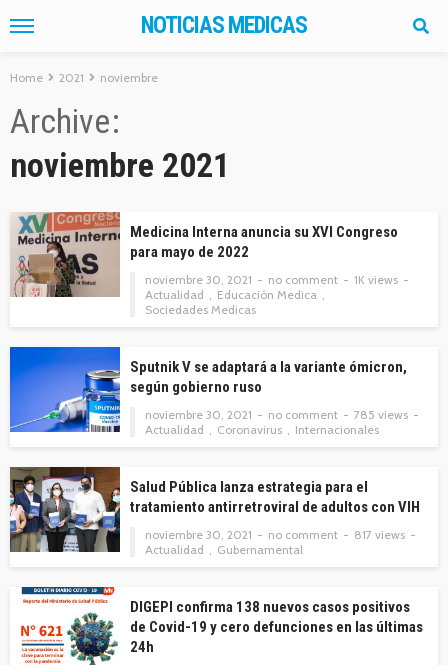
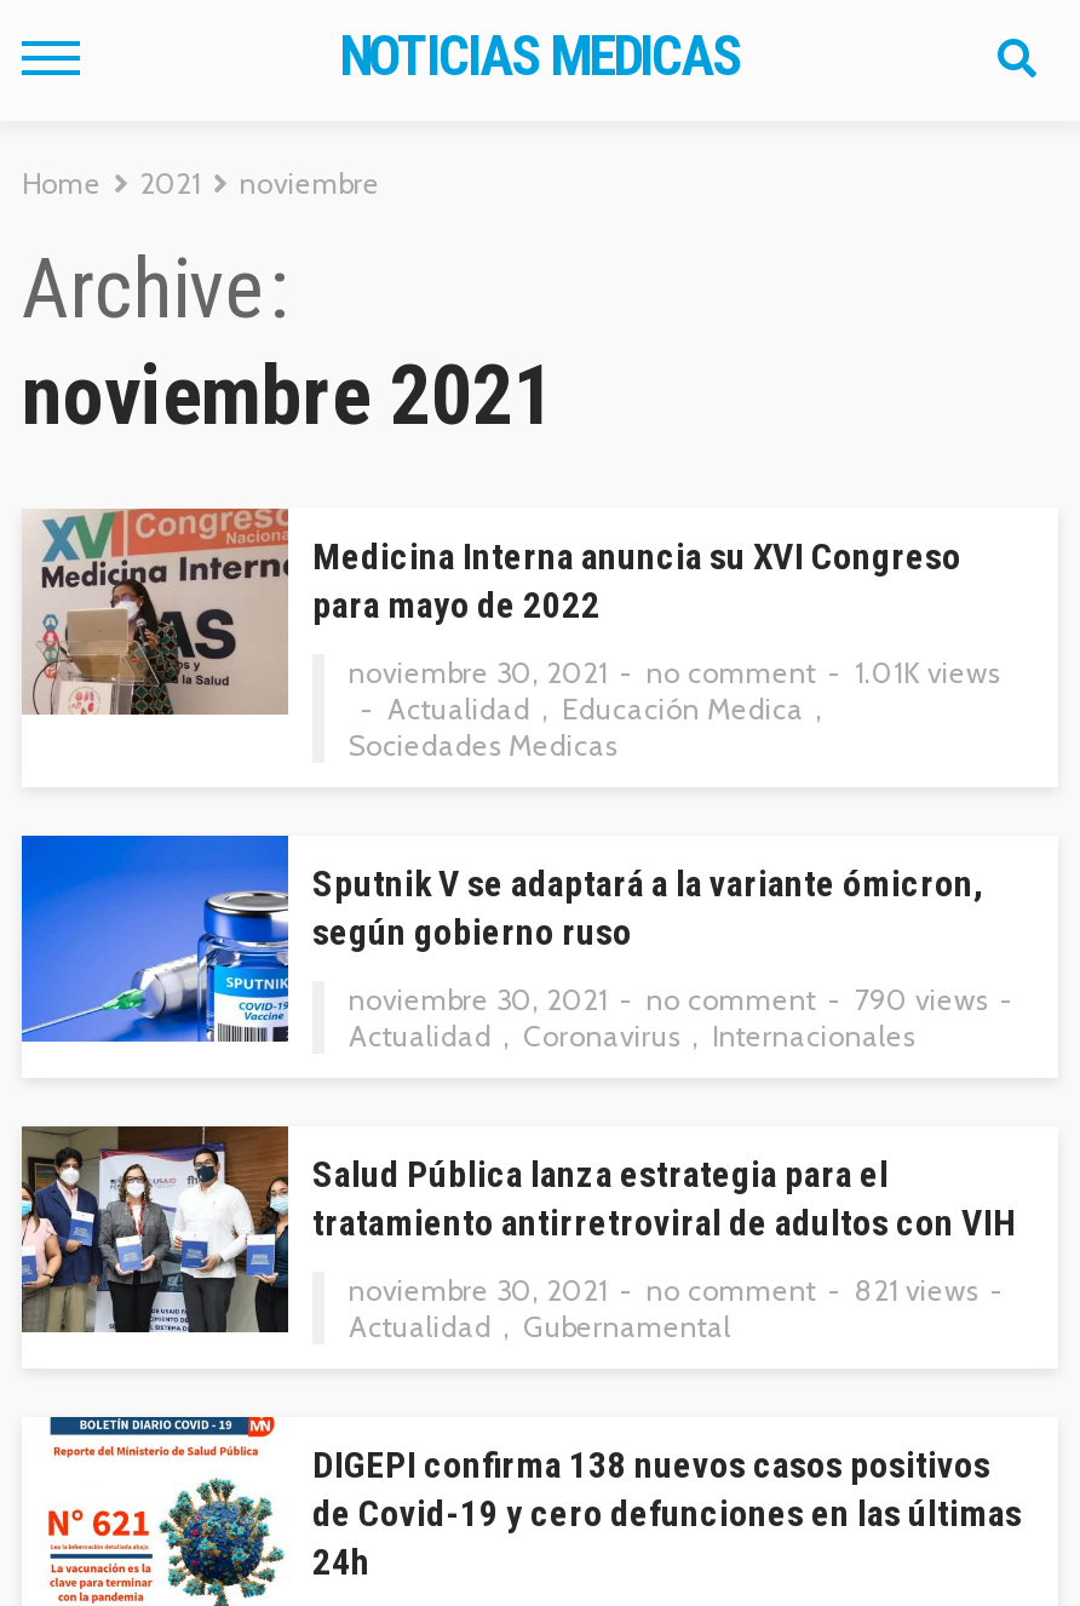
- noviembre 30, 2021 no comment 1K views
+ noviembre 30, 2021 no comment 1.01K views

- noviembre 30, 2021 no comment 785 views
+ noviembre 30, 2021 no comment 790 views

- noviembre 30, 2021 no comment 817 views
+ noviembre 30, 2021 no comment 821 views
